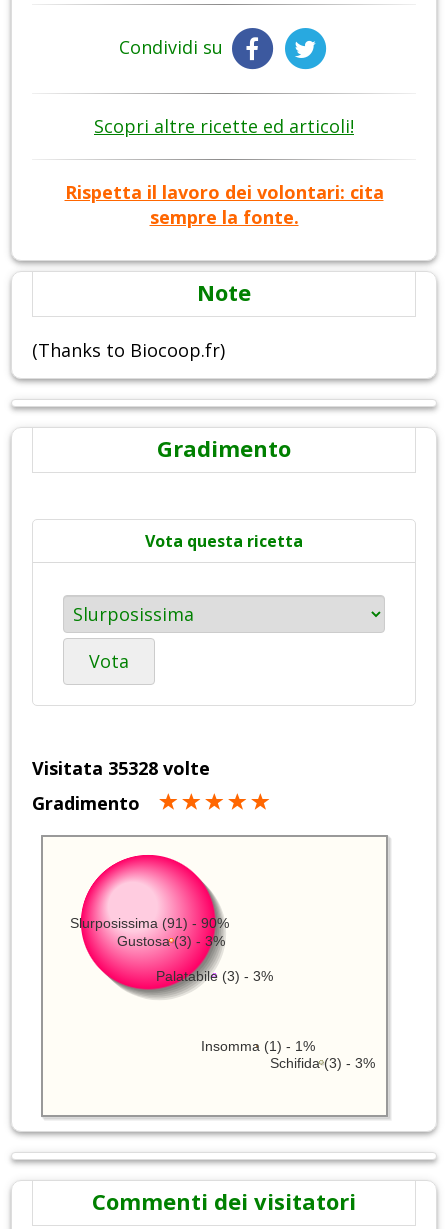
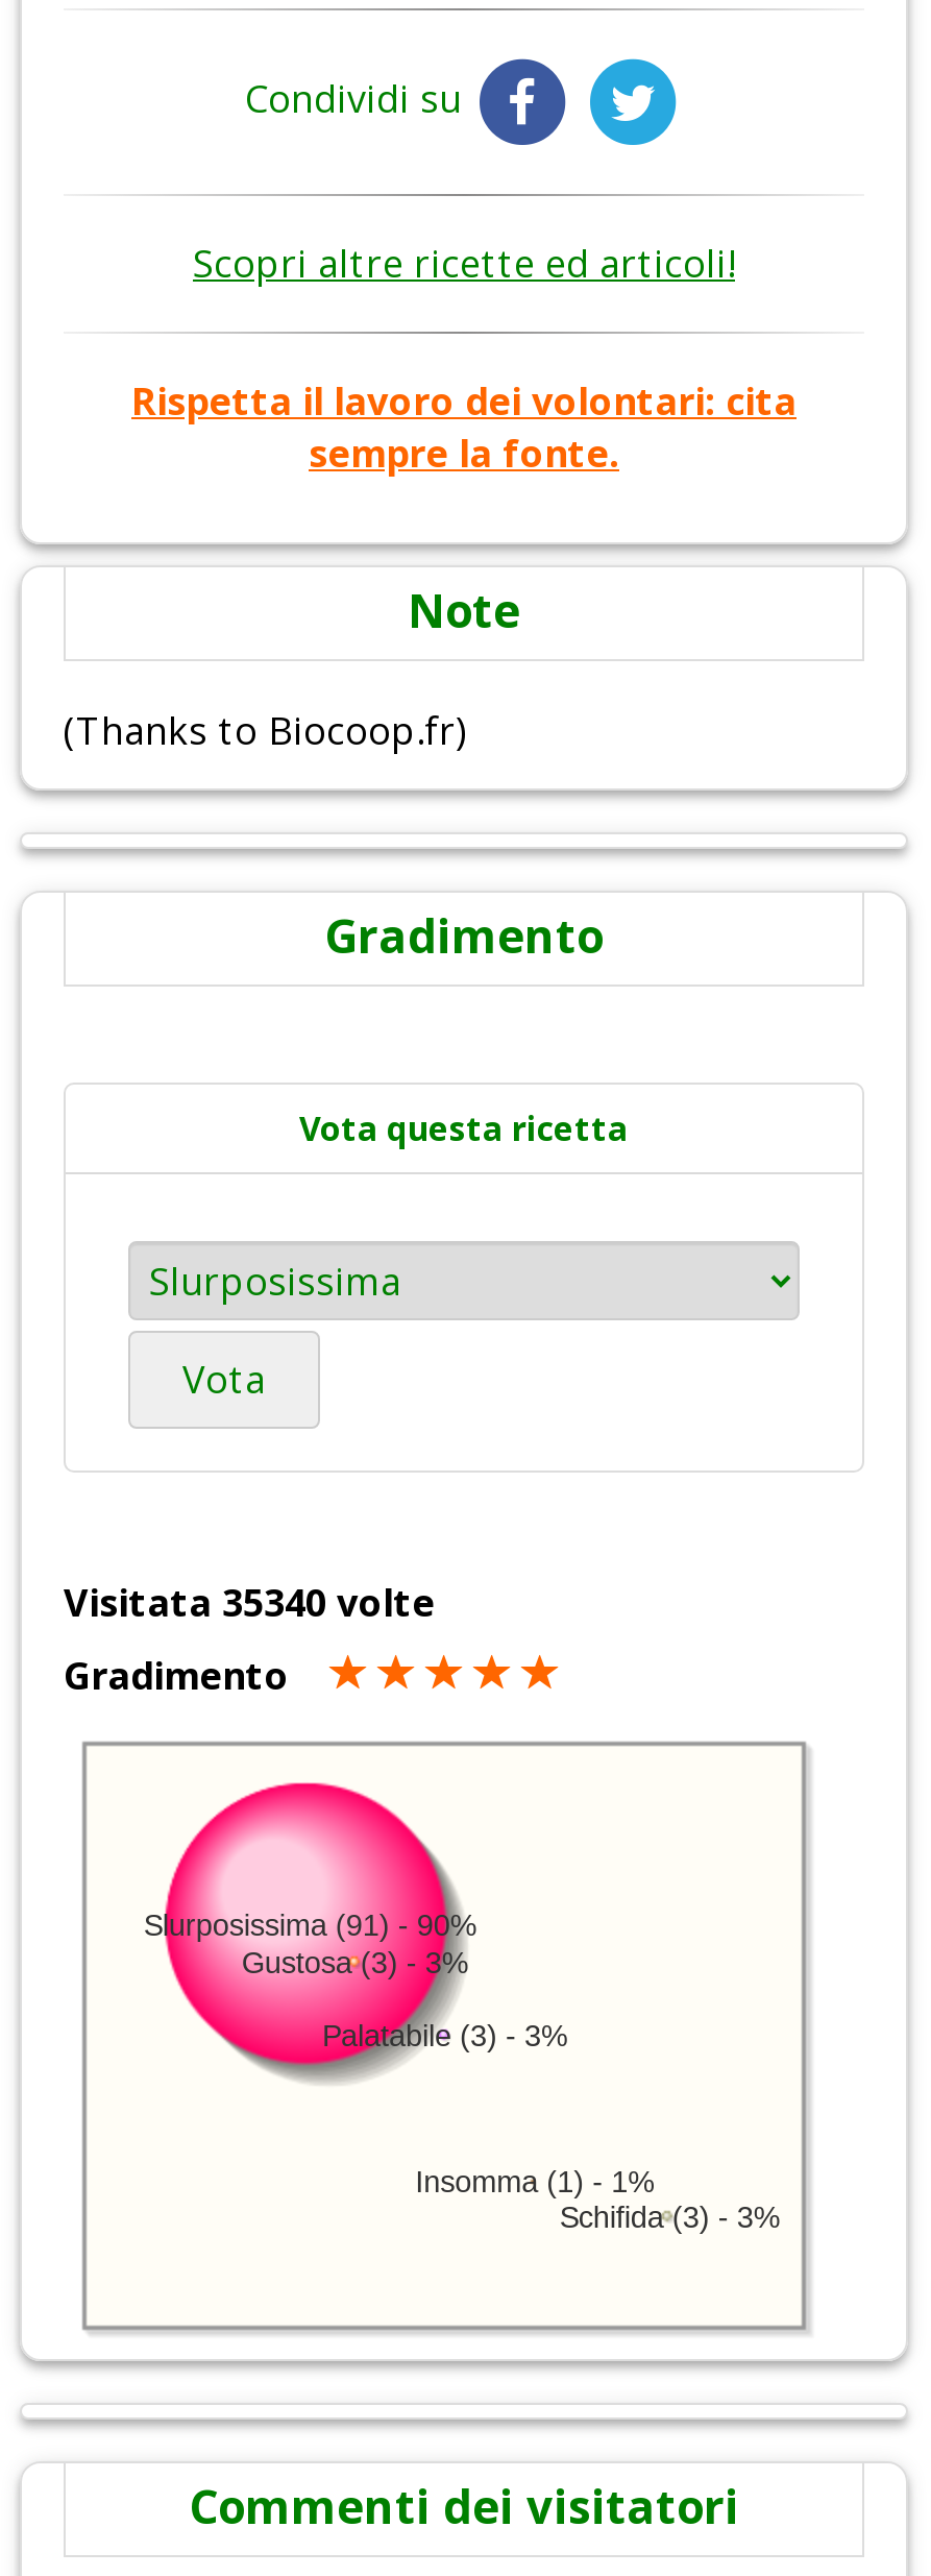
- Visitata 35328 volte
+ Visitata 35340 volte
